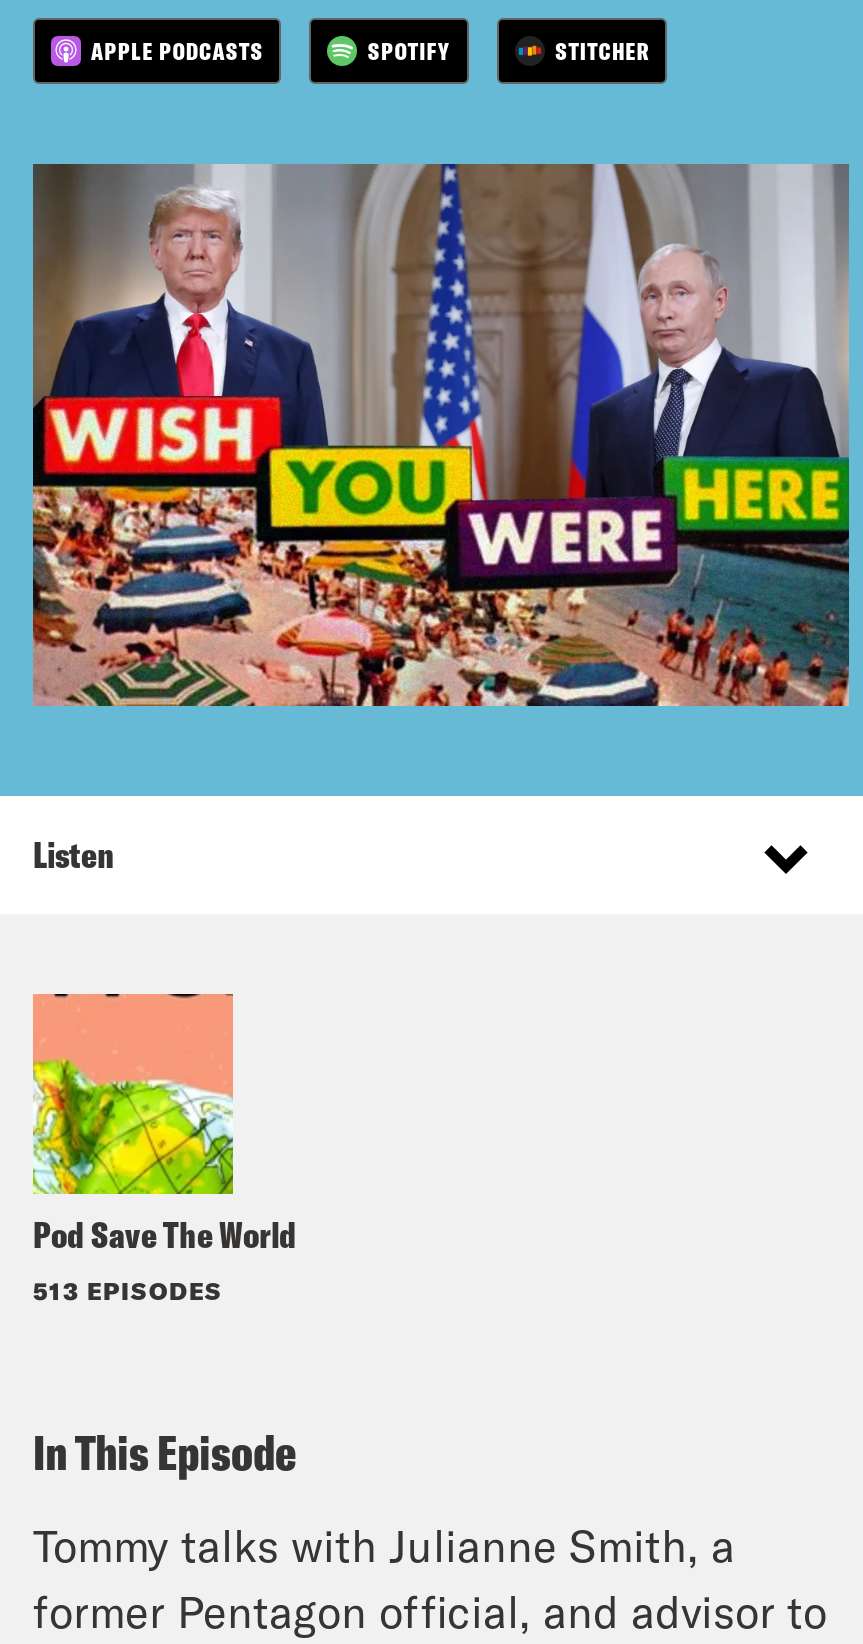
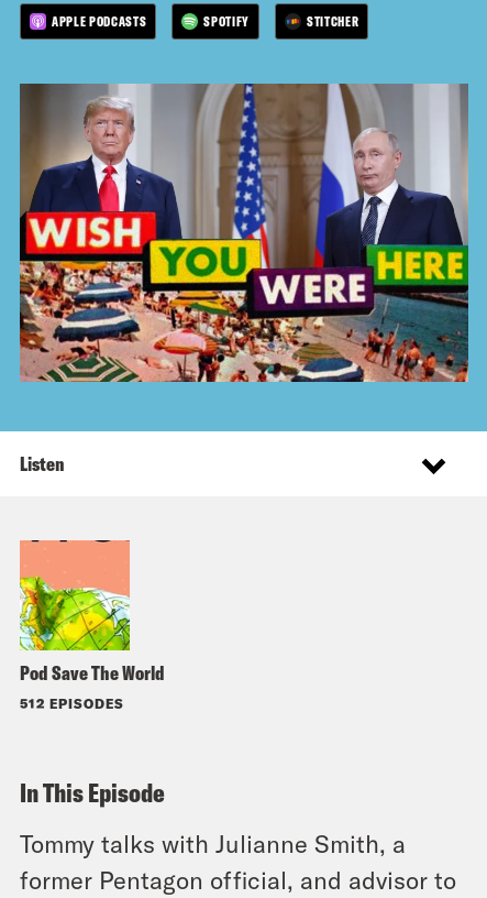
- 513 EPISODES
+ 512 EPISODES
